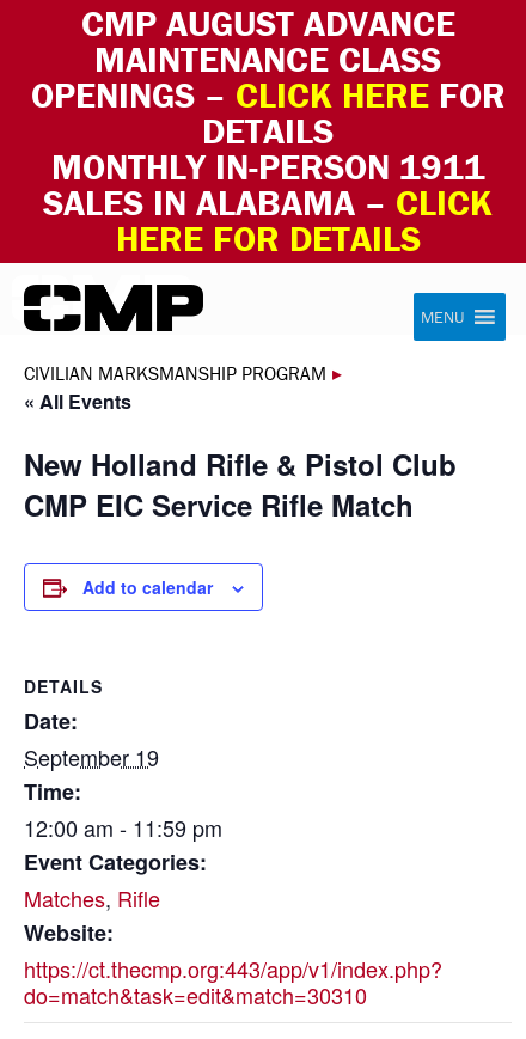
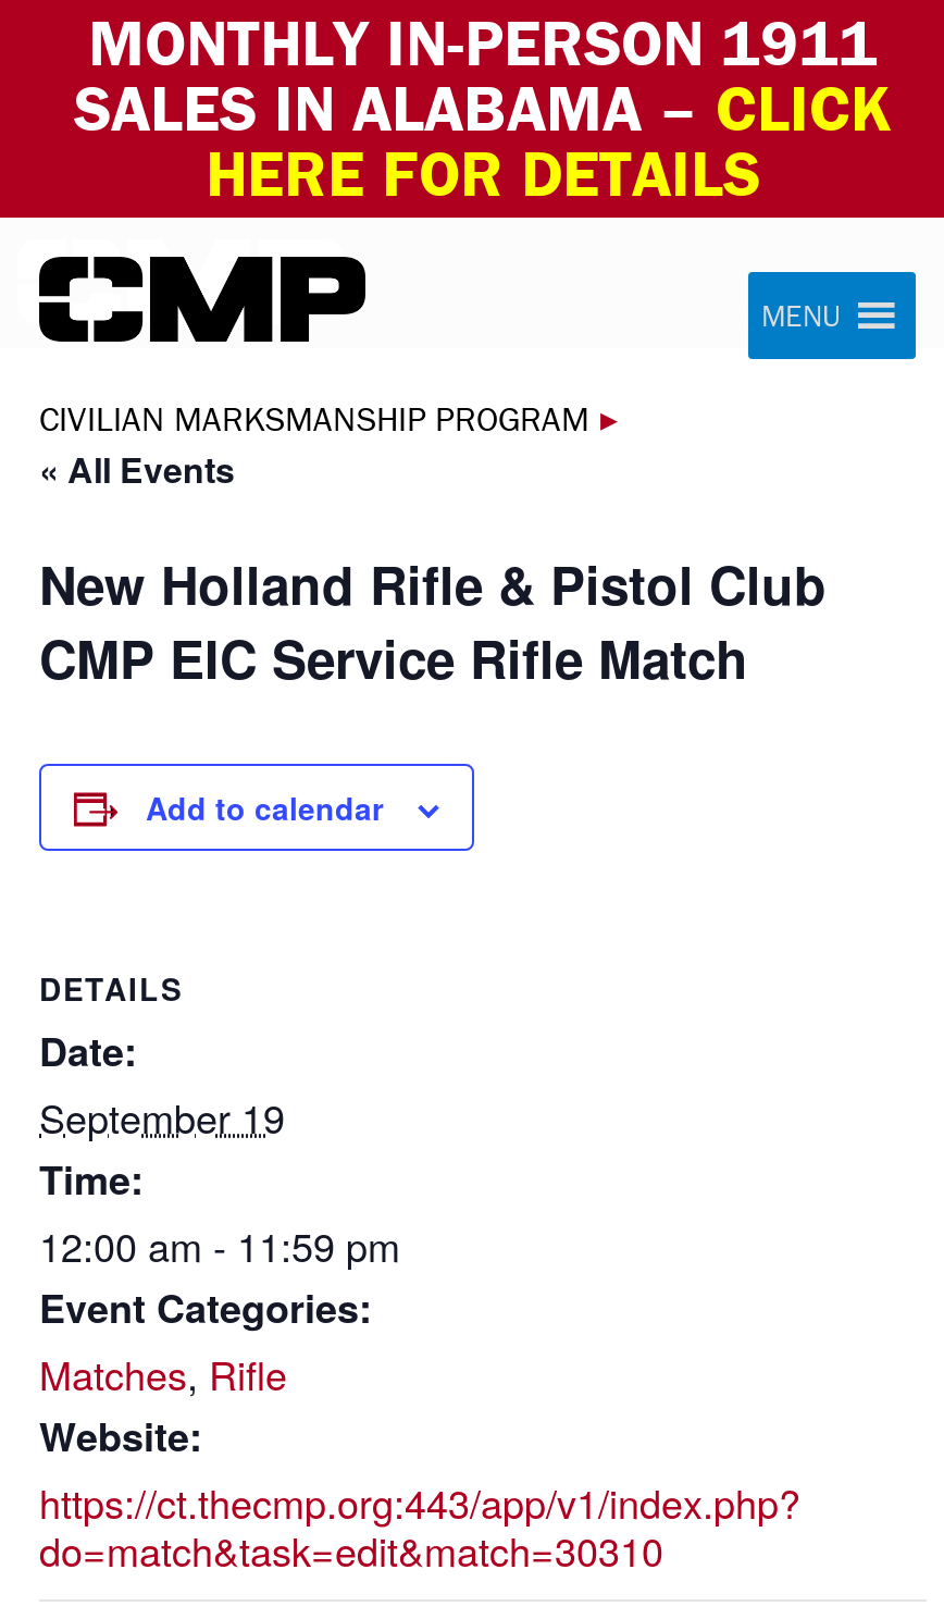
- CMP AUGUST ADVANCE
- MAINTENANCE CLASS
- OPENINGS – CLICK HERE FOR
- DETAILS
